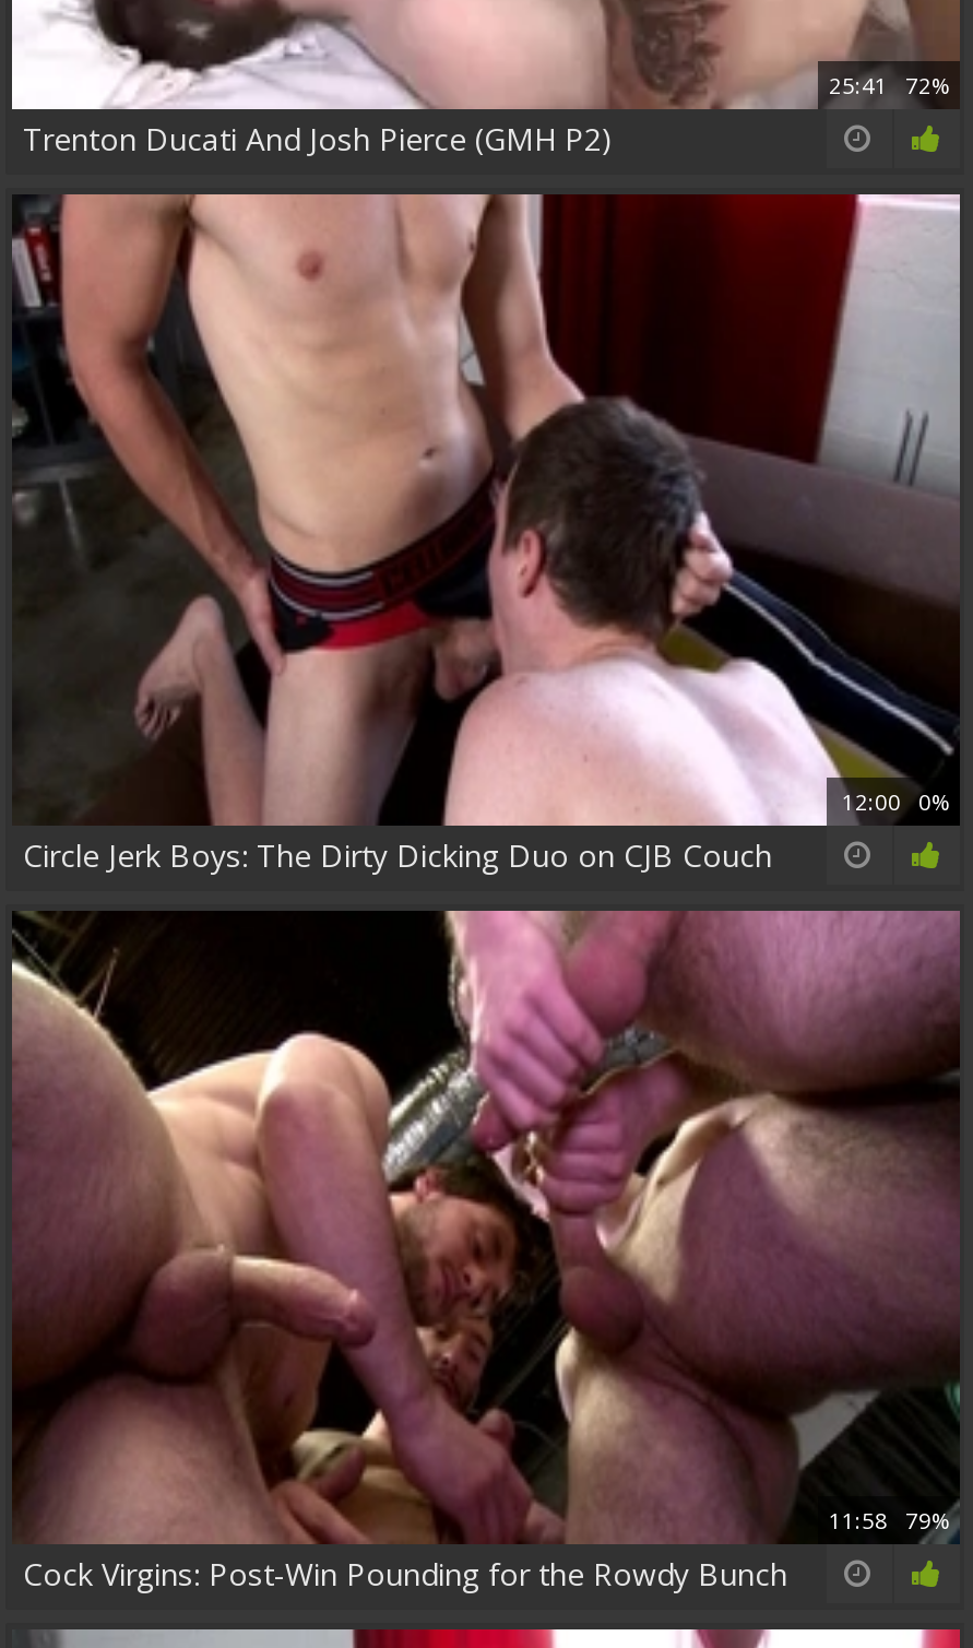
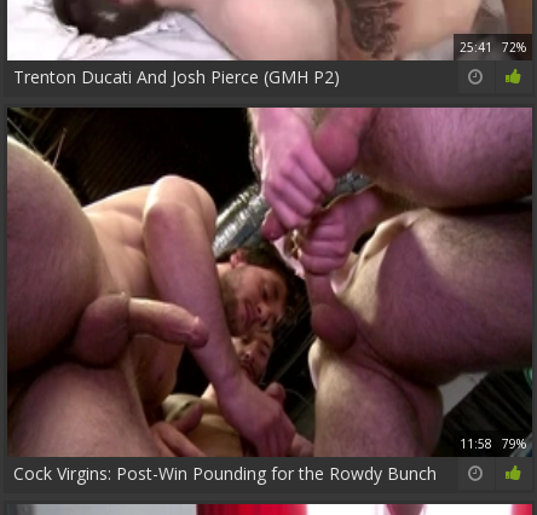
- [image]
- 12:00 0%
- Circle Jerk Boys: The Dirty Dicking Duo on CJB Couch
